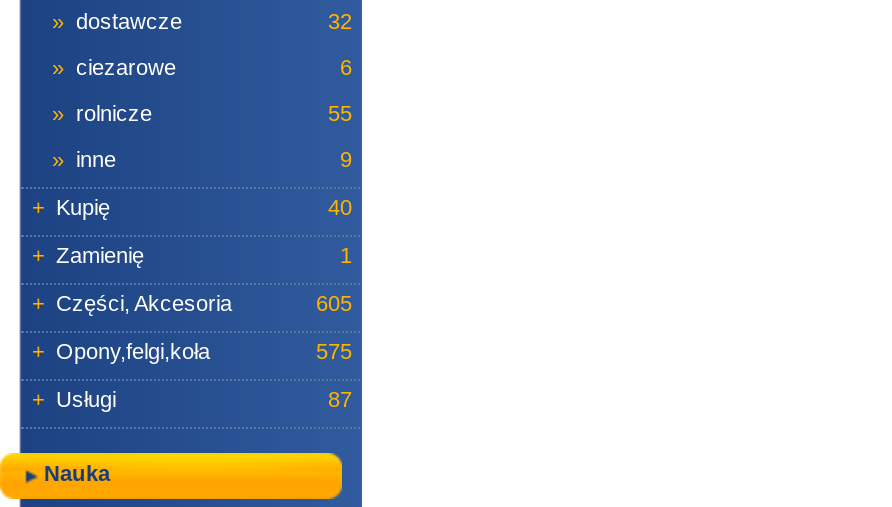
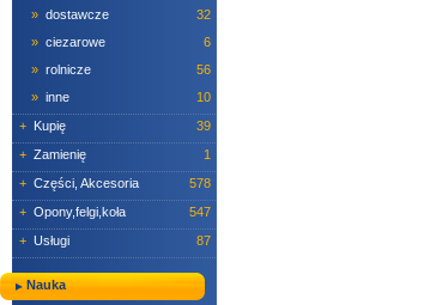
- 55
+ 56

- 9
+ 10

- 40
+ 39

- 605
+ 578

- 575
+ 547
